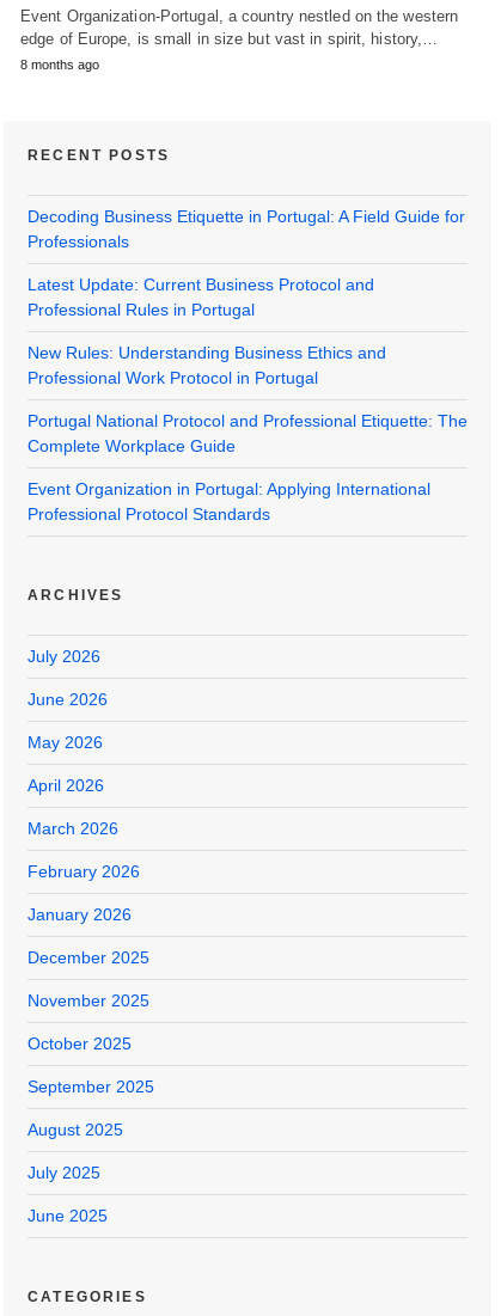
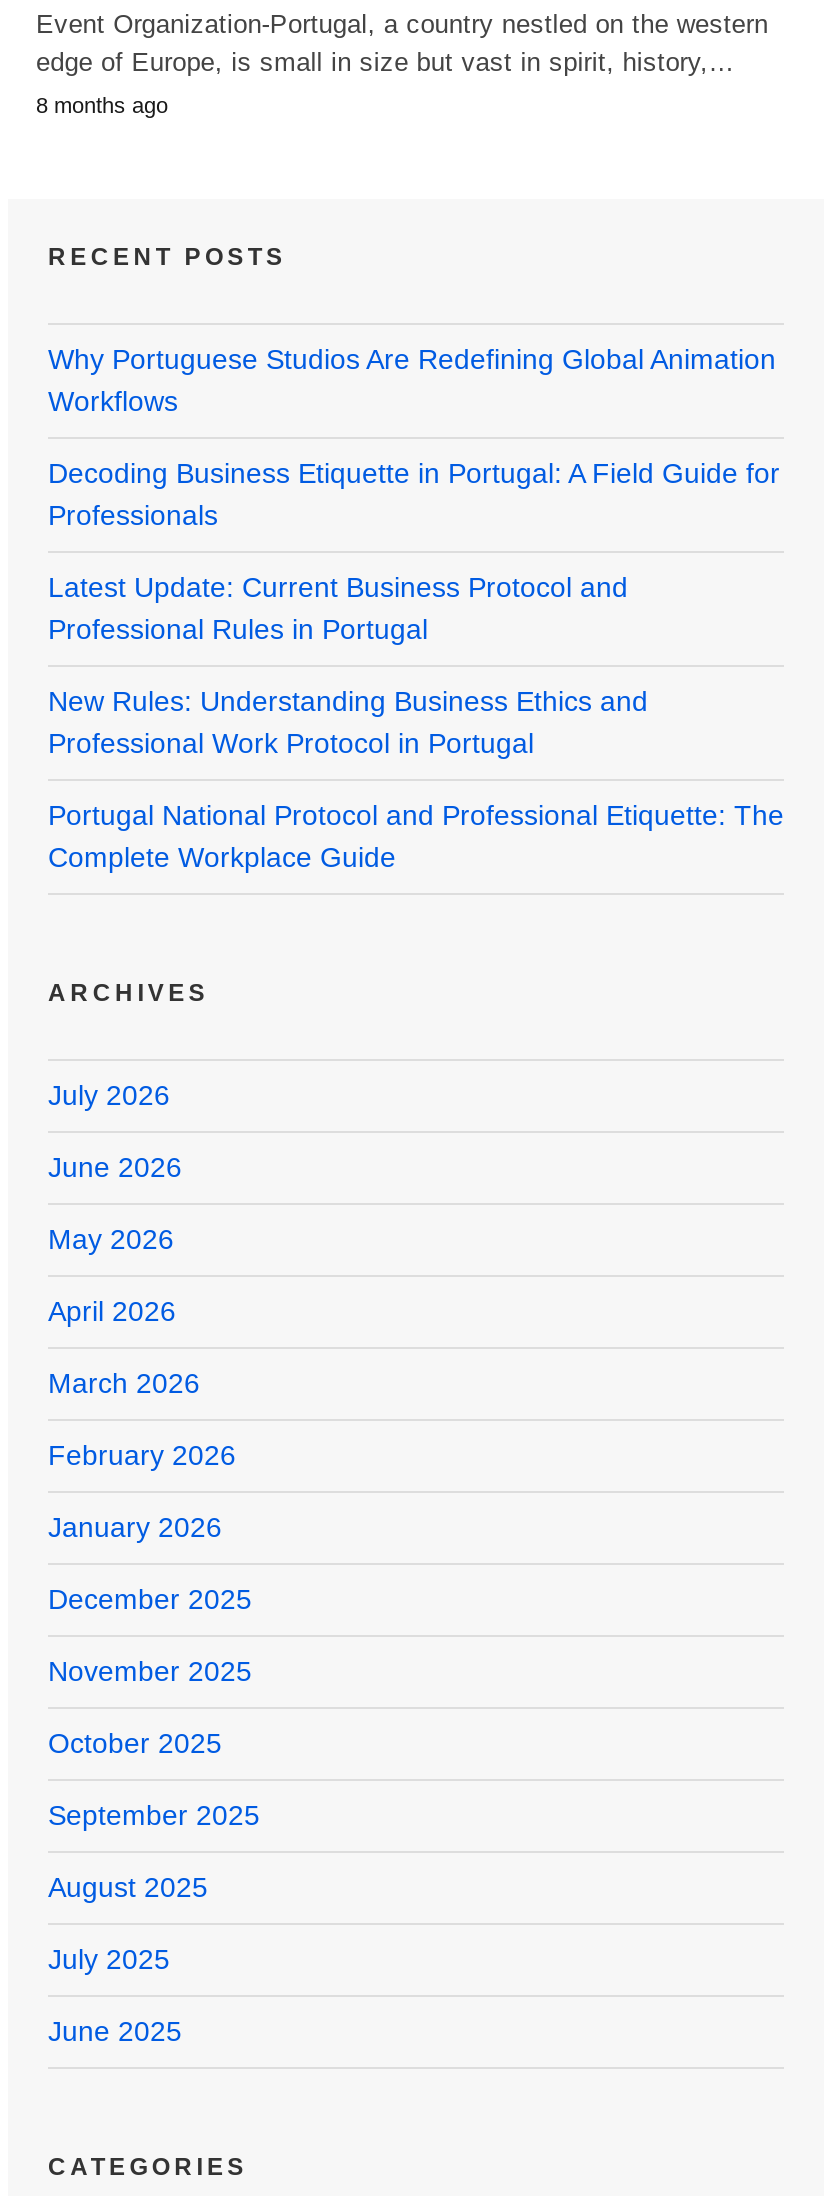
+ Why Portuguese Studios Are Redefining Global Animation
+ Workflows

moved down: Decoding Business Etiquette in Portugal: A Field Guide for | Professionals | Latest Update: Current Business Protocol and | Professional Rules in Portugal | New Rules: Understanding Business Ethics and | Professional Work Protocol in Portugal | Portugal National Protocol and Professional Etiquette: The | Complete Workplace Guide

- Event Organization in Portugal: Applying International
- Professional Protocol Standards
